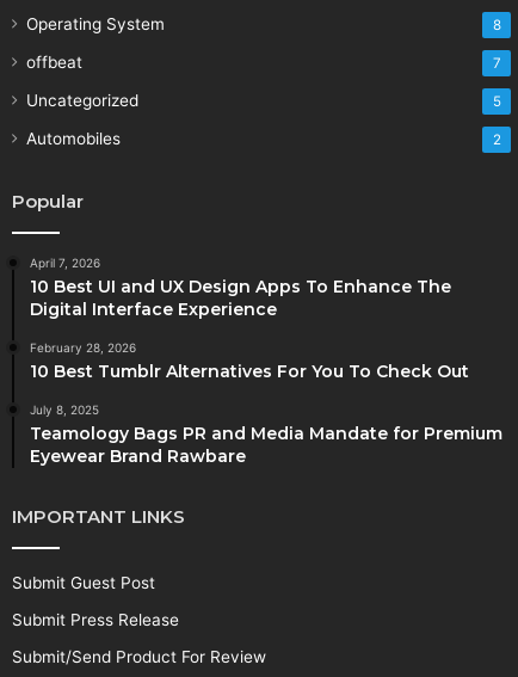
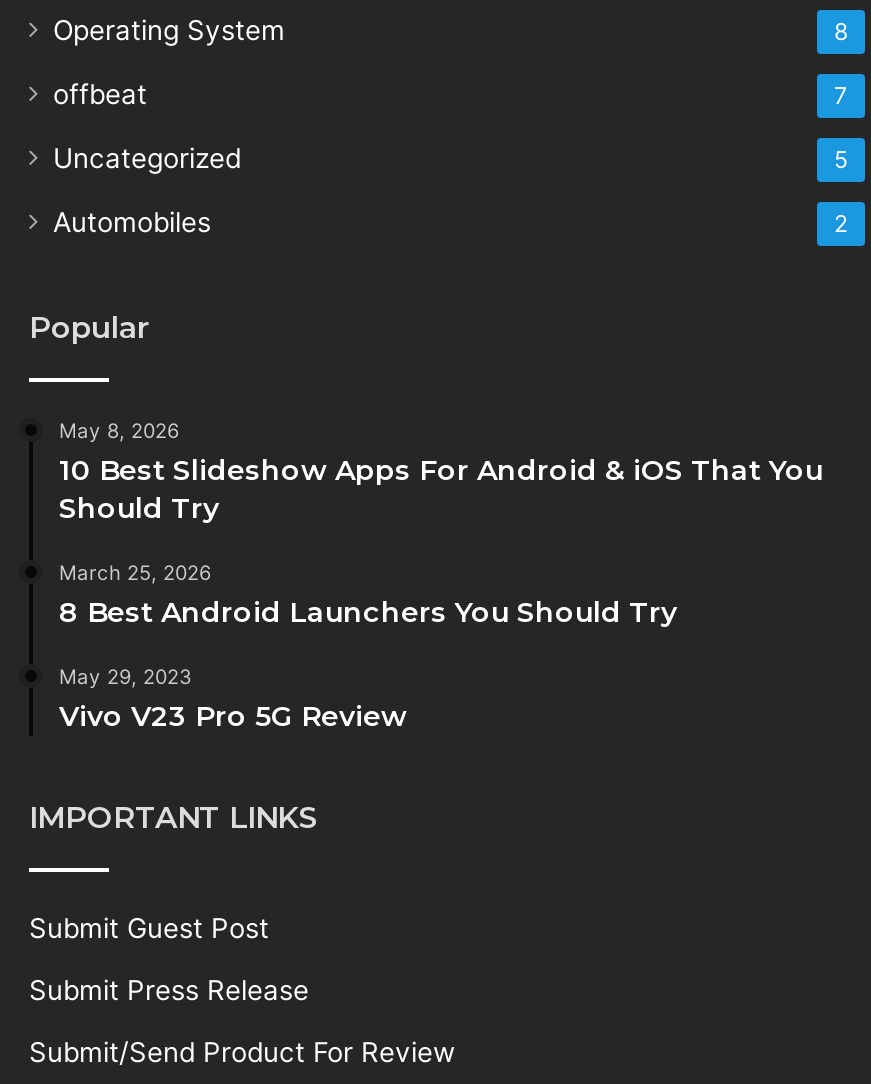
- April 7, 2026
- 10 Best UI and UX Design Apps To Enhance The
- Digital Interface Experience
+ May 8, 2026
+ 10 Best Slideshow Apps For Android & iOS That You
+ Should Try

- February 28, 2026
- 10 Best Tumblr Alternatives For You To Check Out
+ March 25, 2026
+ 8 Best Android Launchers You Should Try

- July 8, 2025
- Teamology Bags PR and Media Mandate for Premium
- Eyewear Brand Rawbare
+ May 29, 2023
+ Vivo V23 Pro 5G Review
